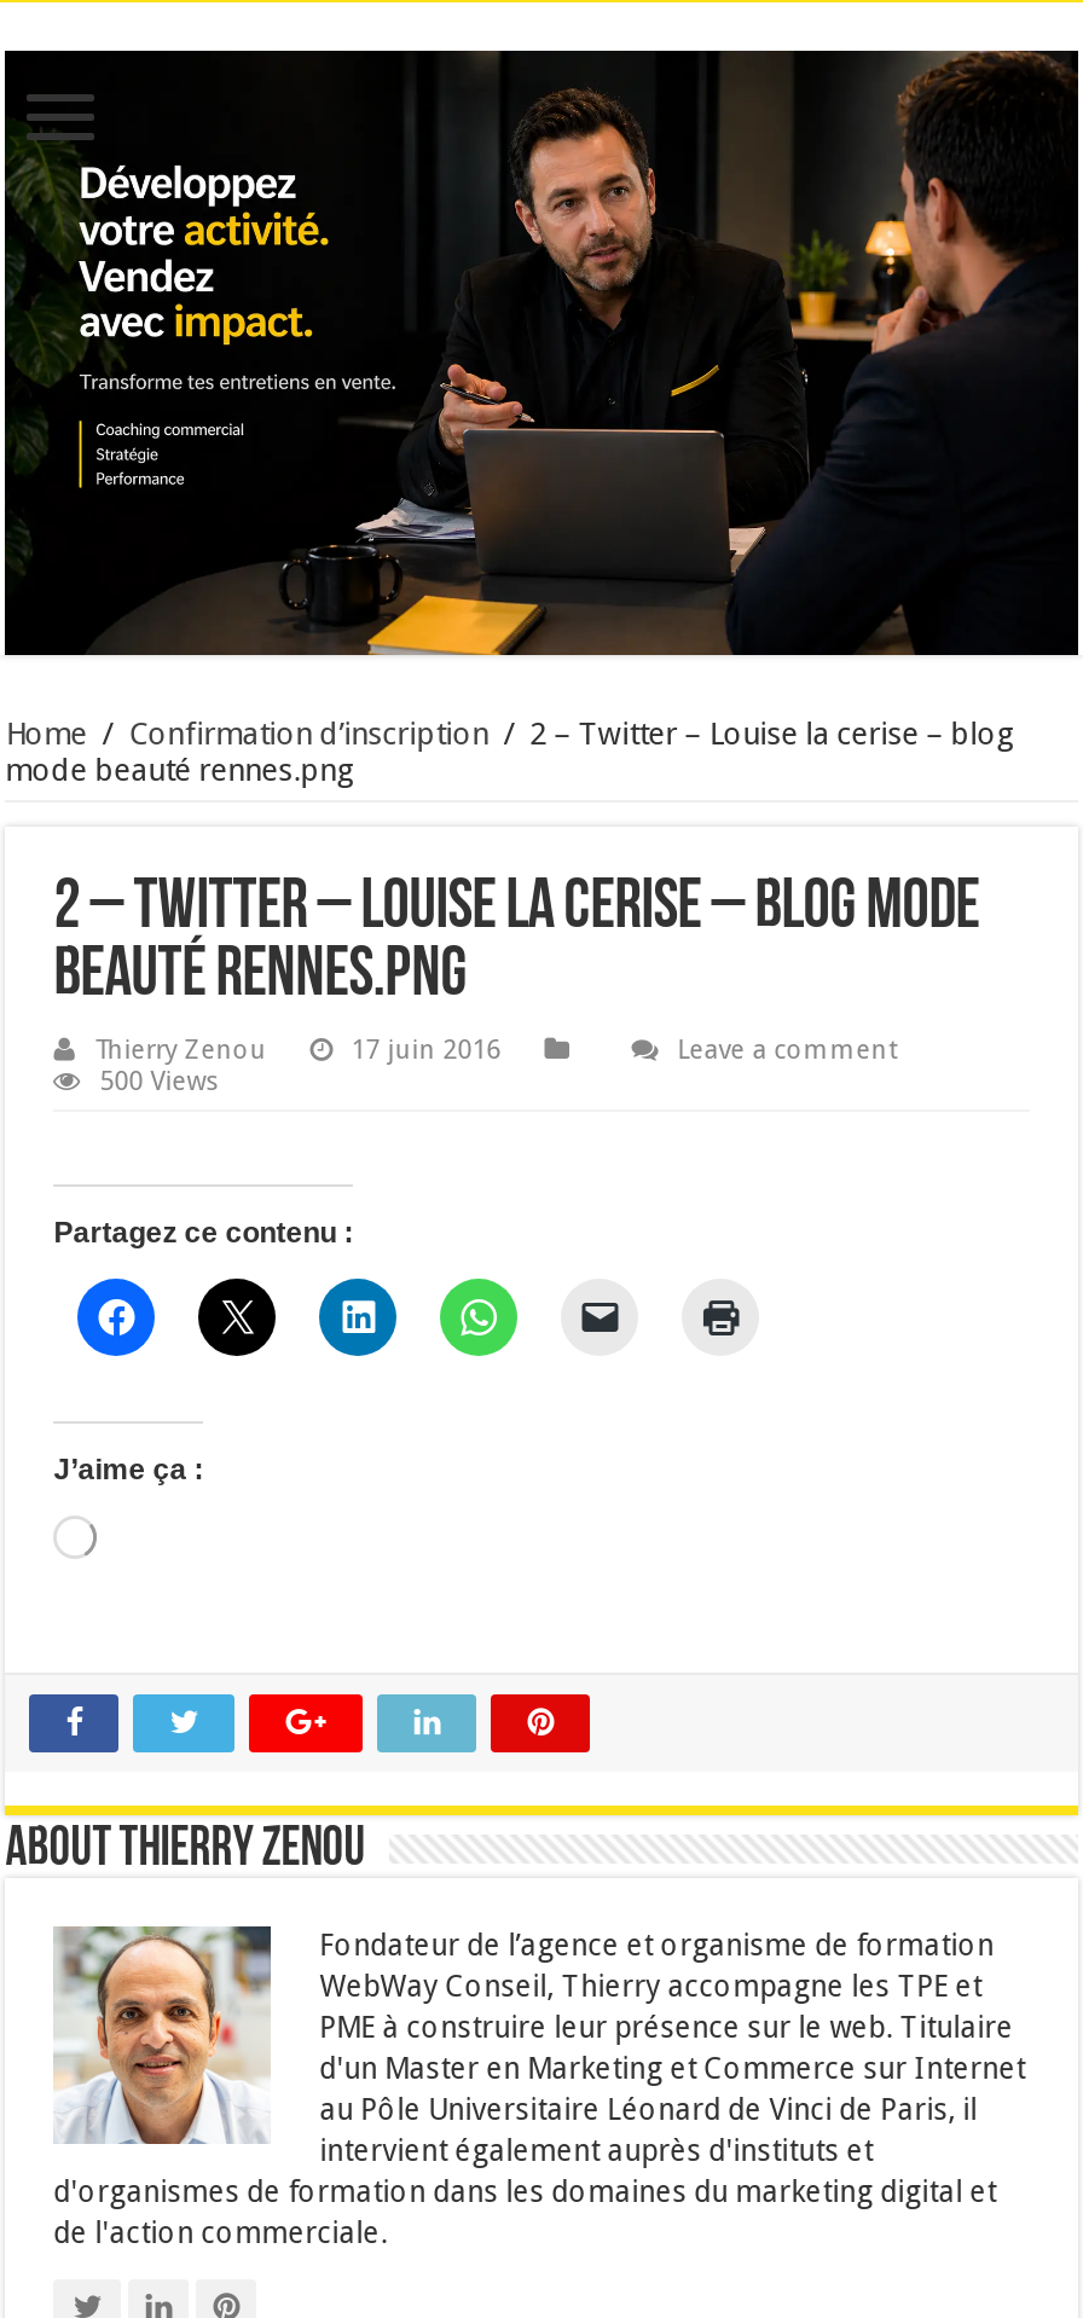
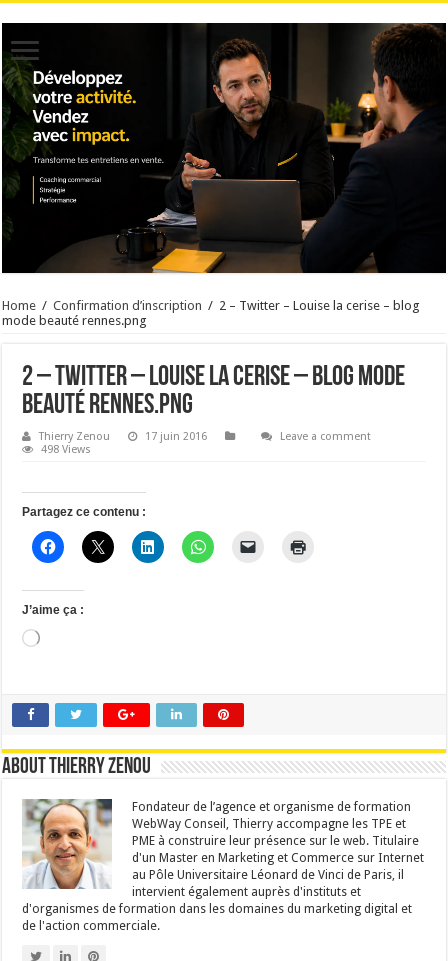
- 500 Views
+ 498 Views
